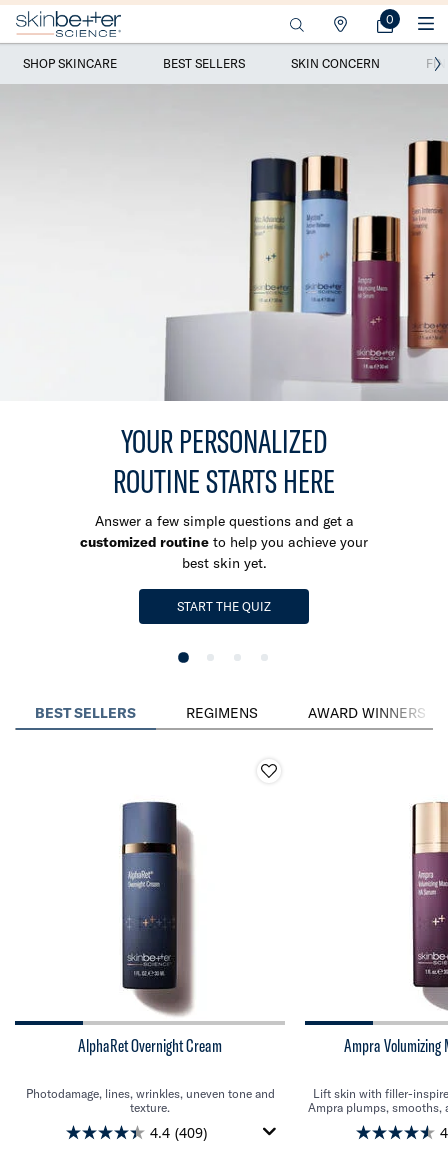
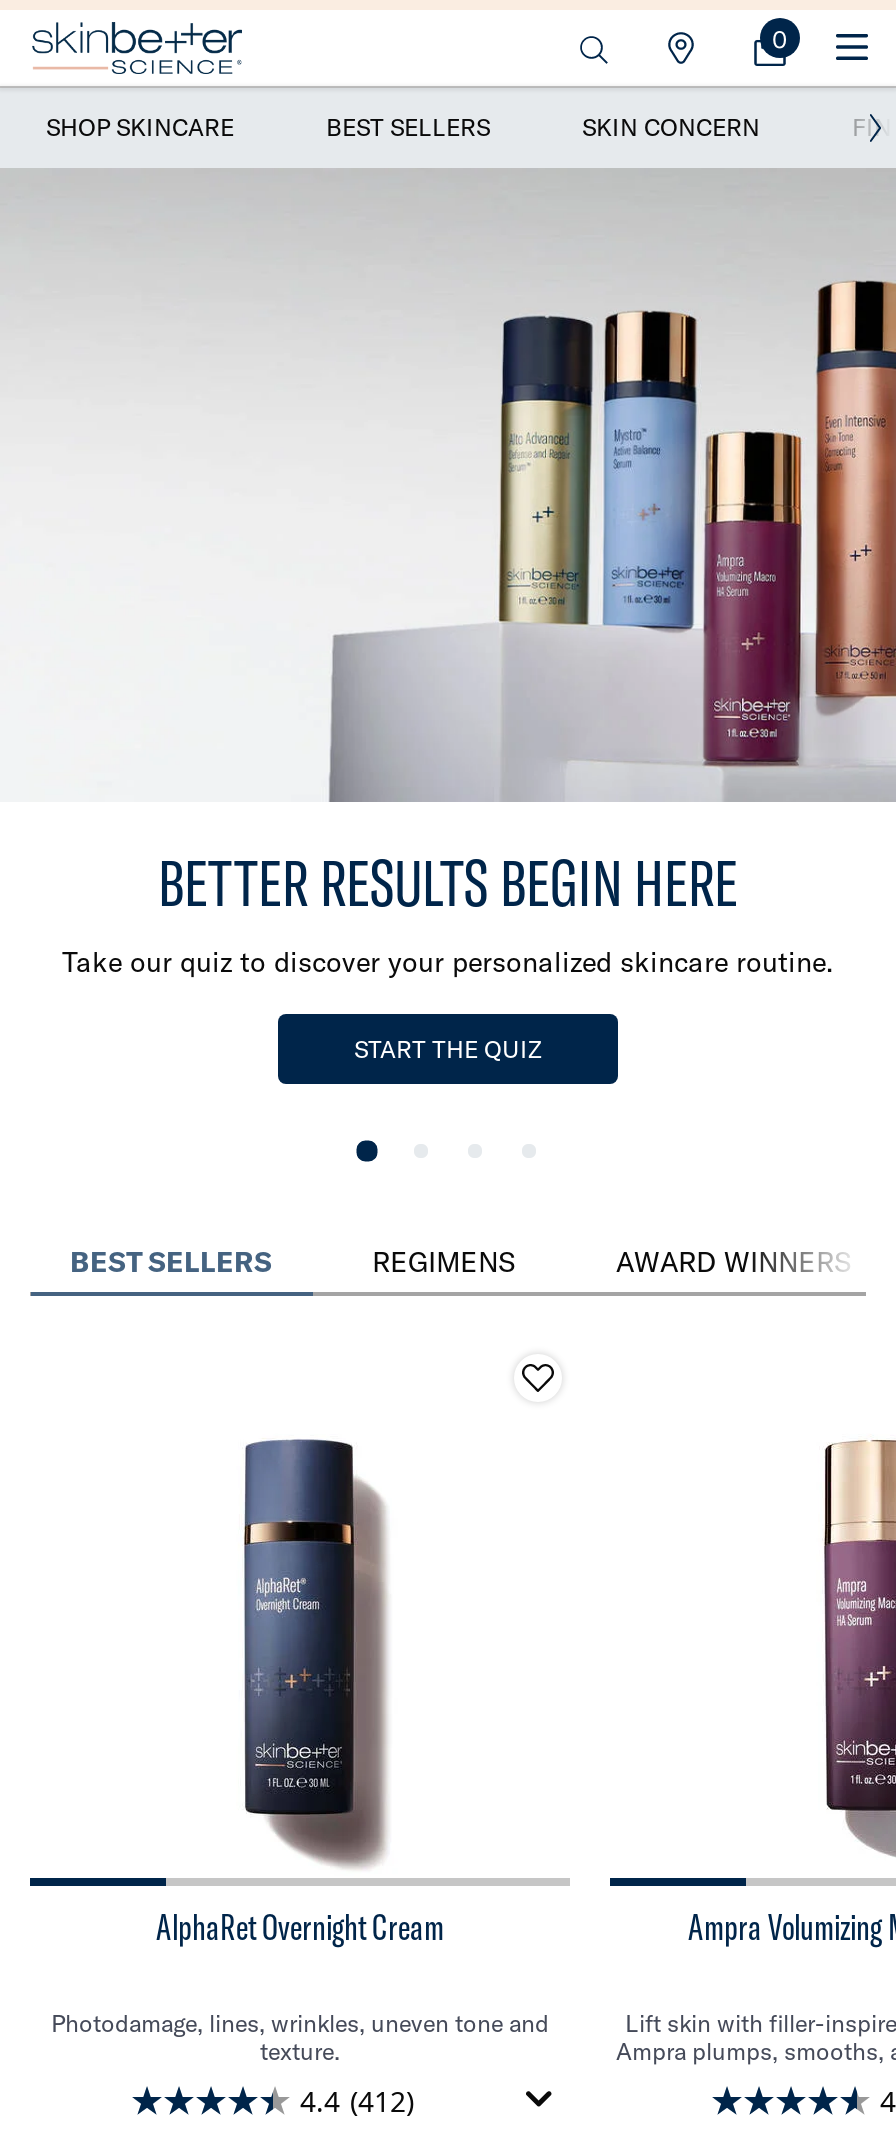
- YOUR PERSONALIZED
- ROUTINE STARTS HERE
- Answer a few simple questions and get a
- customized routine to help you achieve your
- best skin yet.
+ BETTER RESULTS BEGIN HERE
+ Take our quiz to discover your personalized skincare routine.

- 4.4 (409)
+ 4.4 (412)
